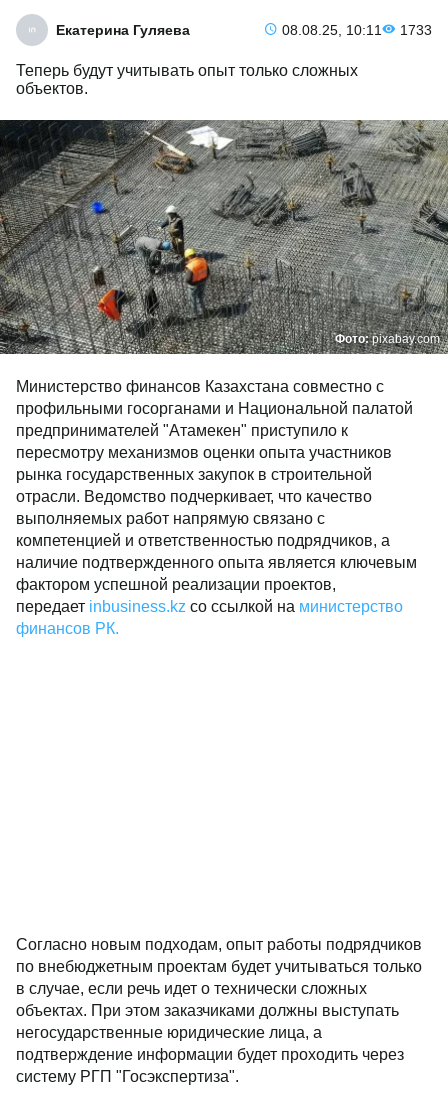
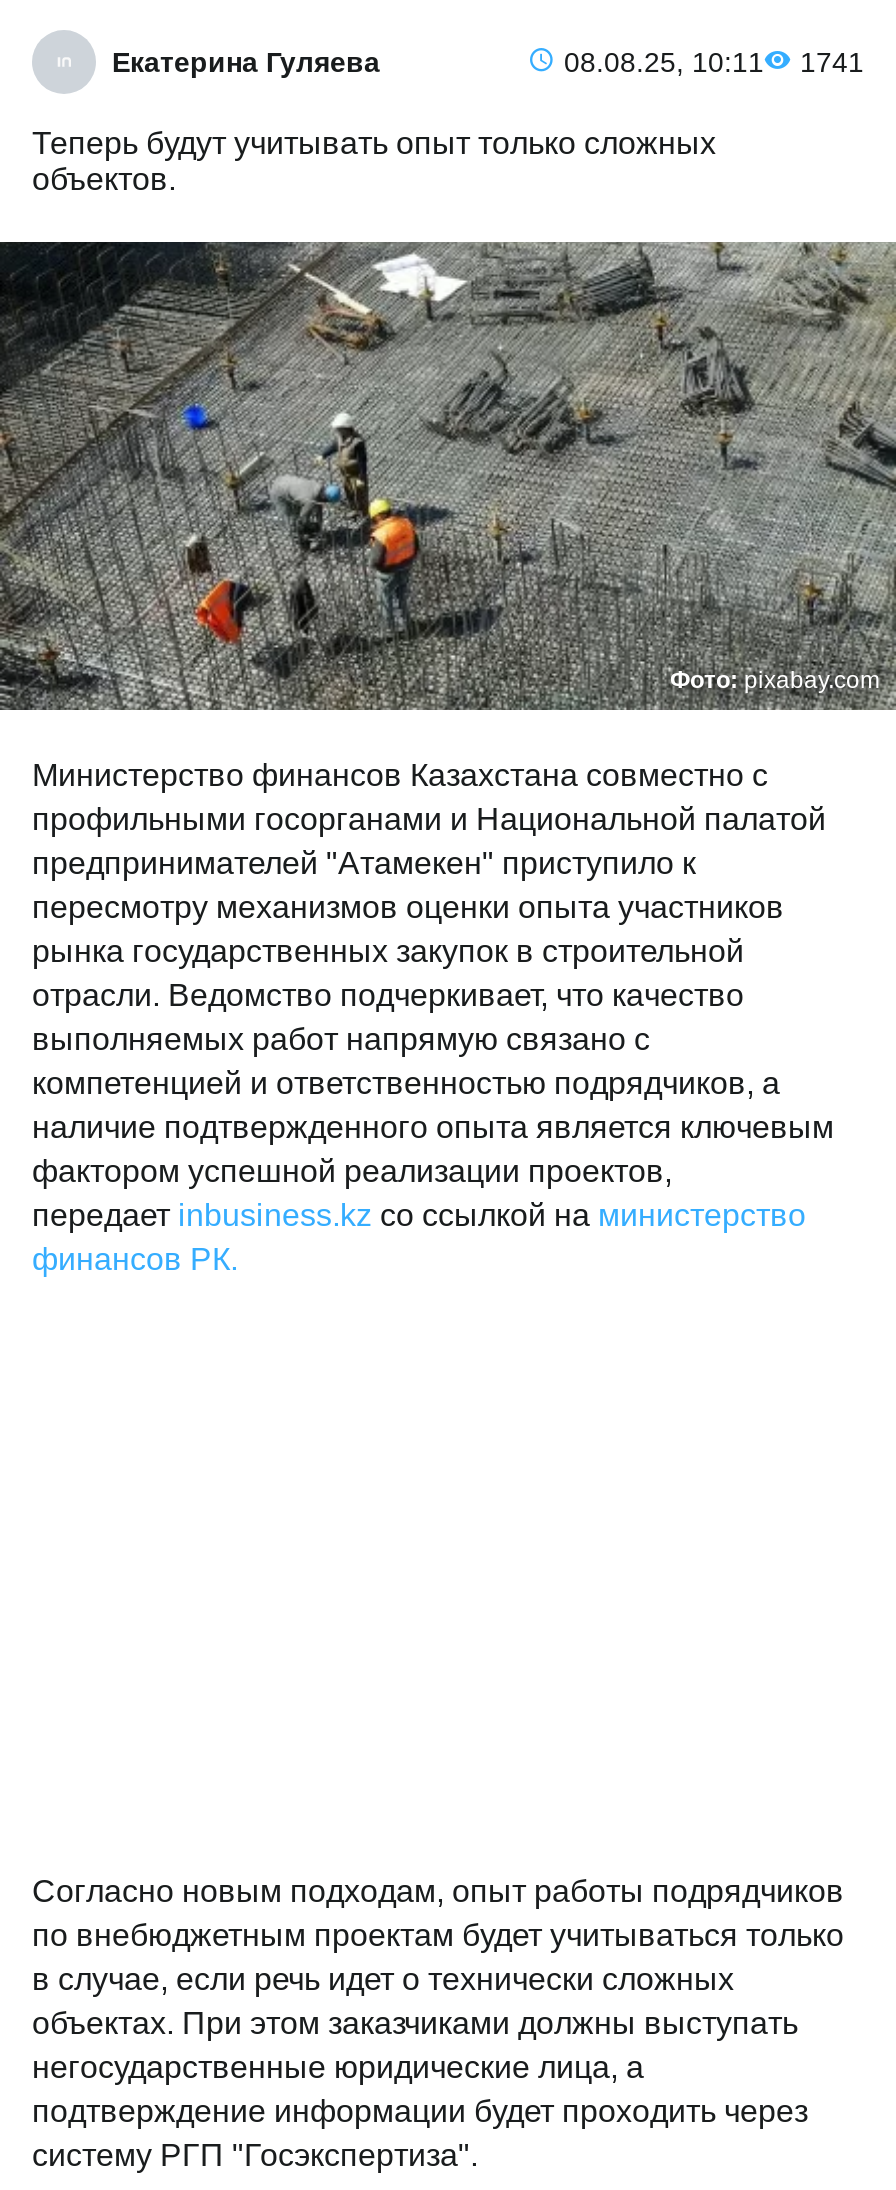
- 08.08.25, 10:11 1733
+ 08.08.25, 10:11 1741
